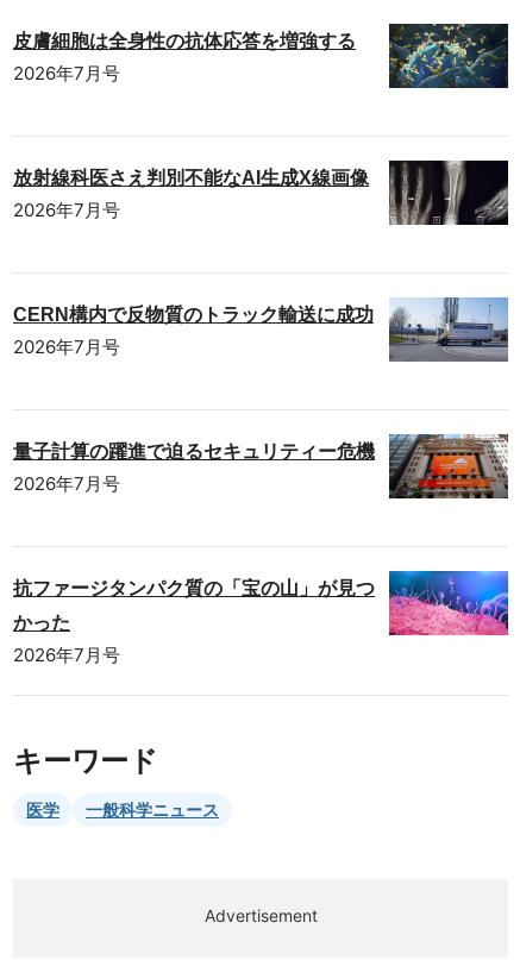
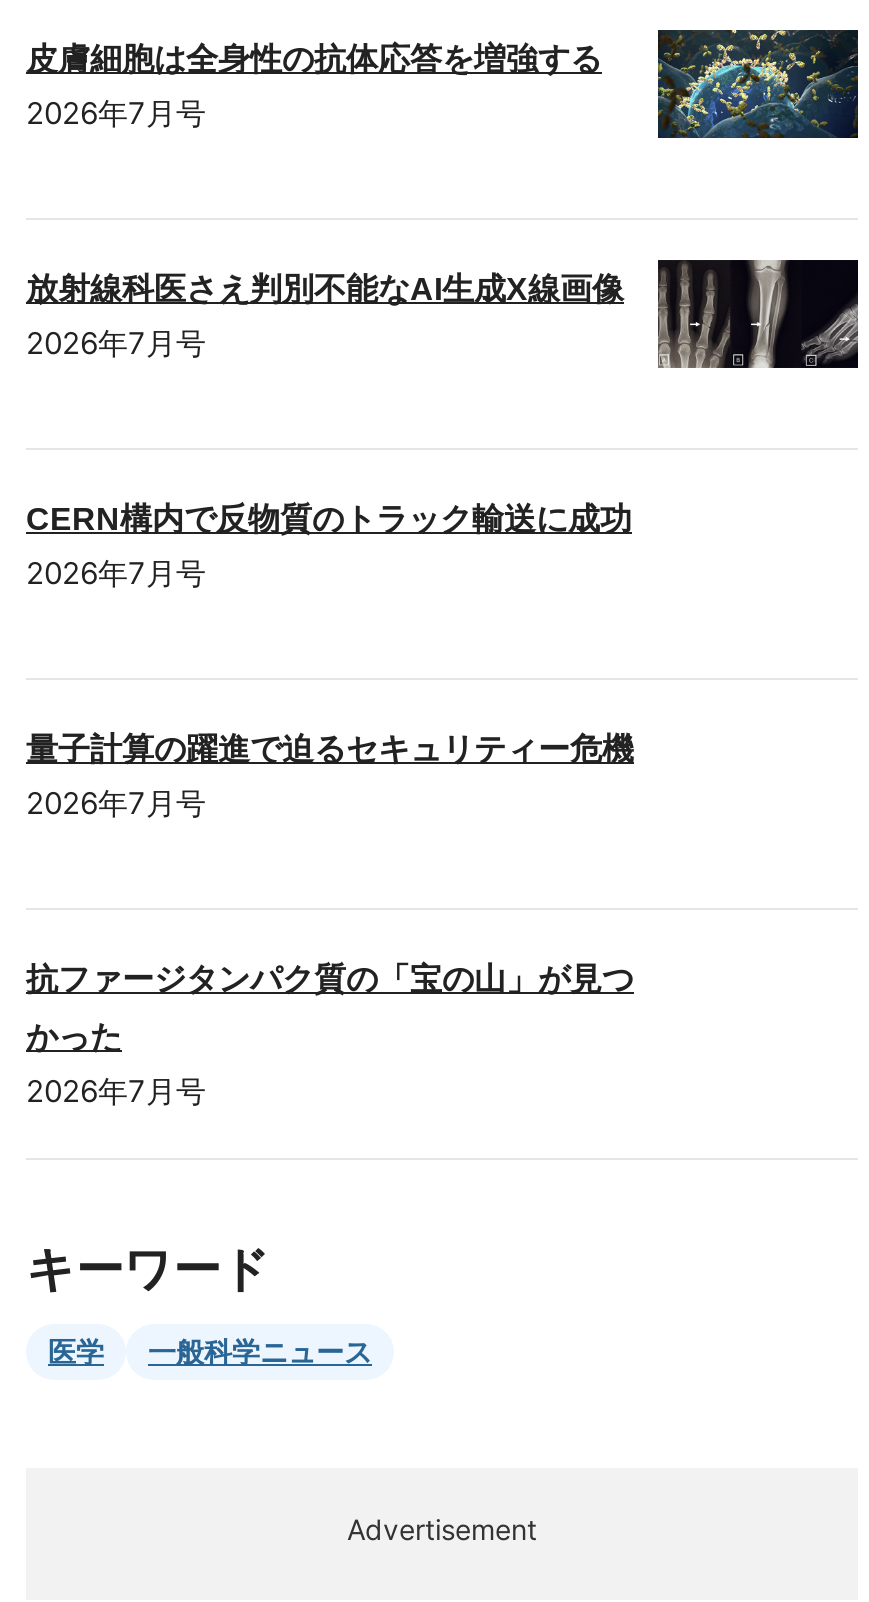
- [image]

- [image]

- [image]
